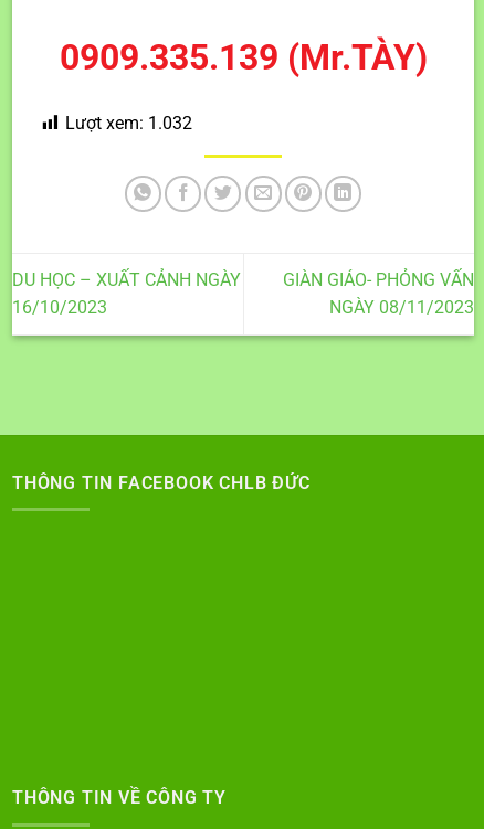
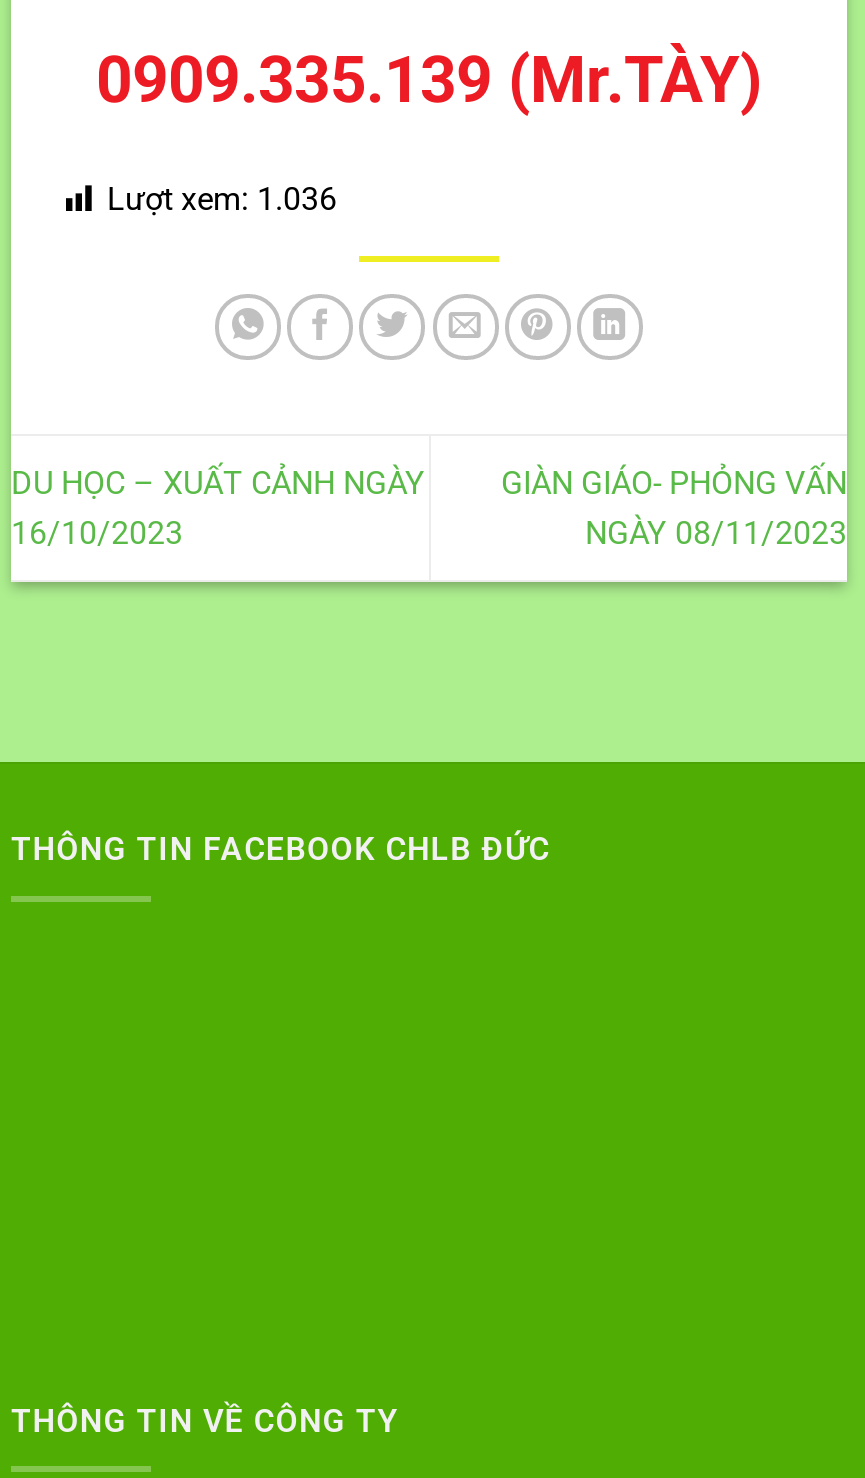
- Lượt xem: 1.032
+ Lượt xem: 1.036
